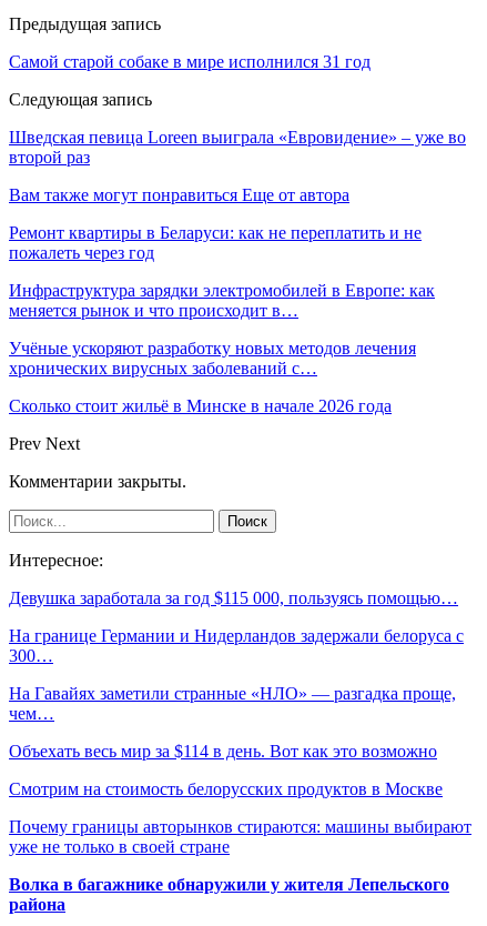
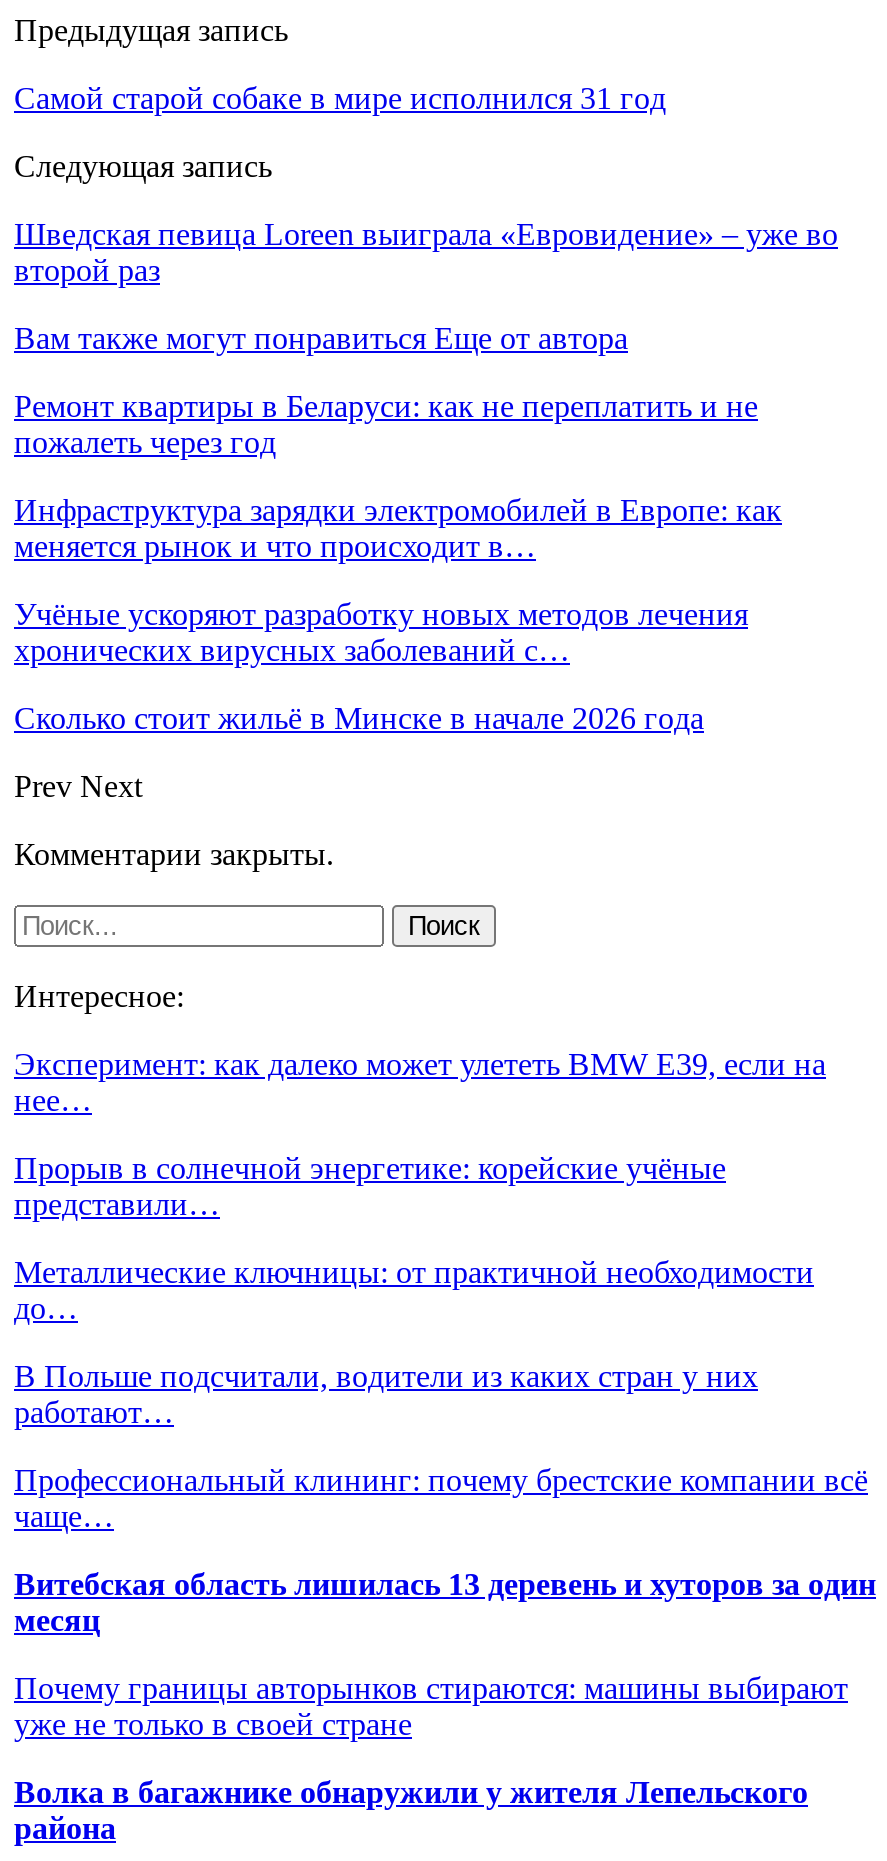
- Девушка заработала за год $115 000, пользуясь помощью…
- На границе Германии и Нидерландов задержали белоруса с
- 300…
- На Гавайях заметили странные «НЛО» — разгадка проще,
- чем…
- Объехать весь мир за $114 в день. Вот как это возможно
- Смотрим на стоимость белорусских продуктов в Москве
+ Эксперимент: как далеко может улететь BMW E39, если на
+ нее…
+ Прорыв в солнечной энергетике: корейские учёные
+ представили…
+ Металлические ключницы: от практичной необходимости
+ до…
+ В Польше подсчитали, водители из каких стран у них
+ работают…
+ Профессиональный клининг: почему брестские компании всё
+ чаще…
+ Витебская область лишилась 13 деревень и хуторов за один
+ месяц
